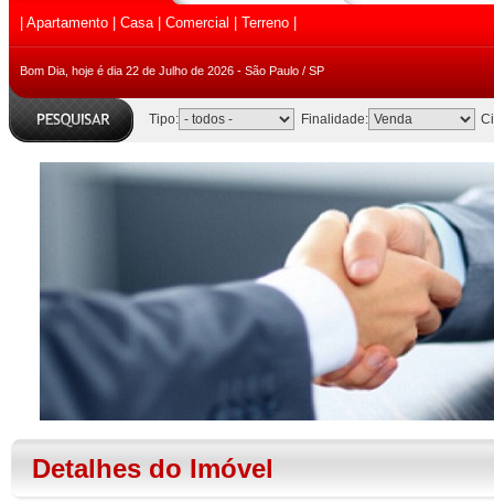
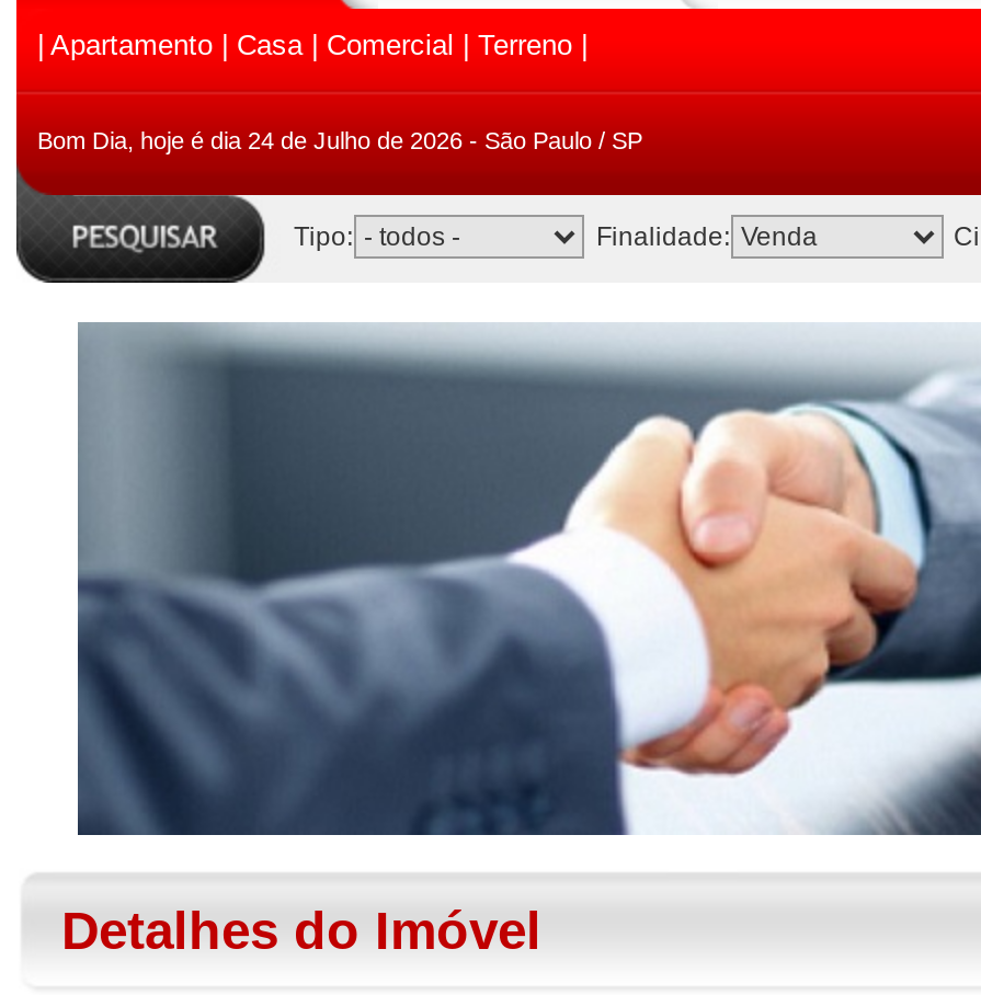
- Bom Dia, hoje é dia 22 de Julho de 2026 - São Paulo / SP
+ Bom Dia, hoje é dia 24 de Julho de 2026 - São Paulo / SP
